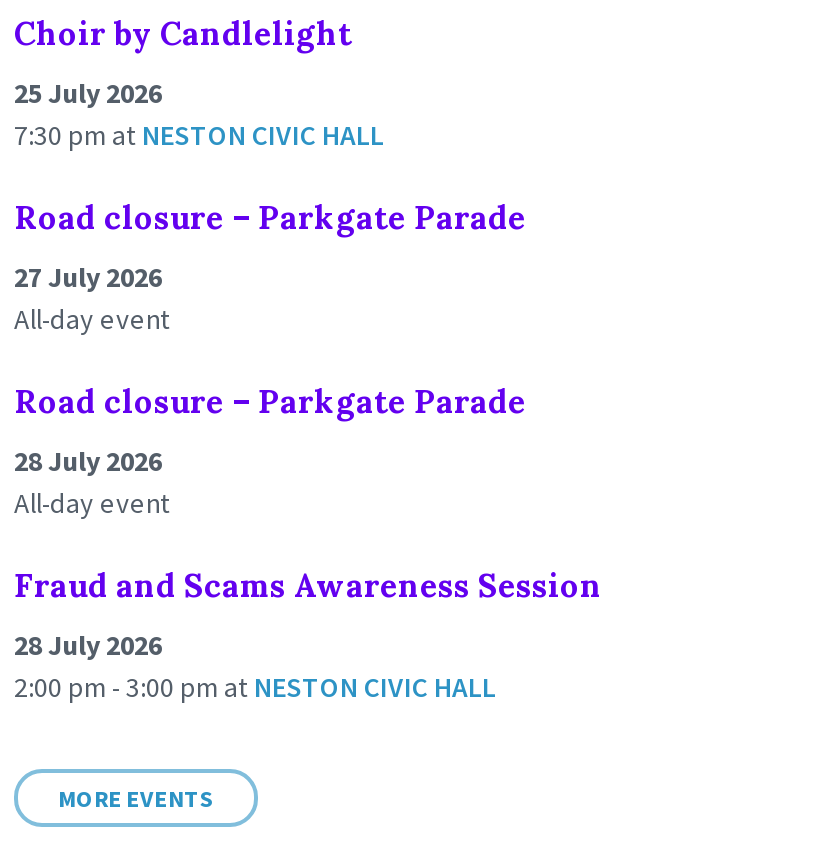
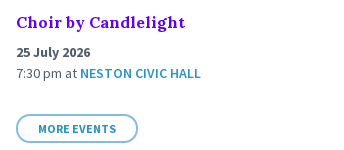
- Road closure – Parkgate Parade
- 27 July 2026
- All-day event
- Road closure – Parkgate Parade
- 28 July 2026
- All-day event
- Fraud and Scams Awareness Session
- 28 July 2026
- 2:00 pm - 3:00 pm at NESTON CIVIC HALL
